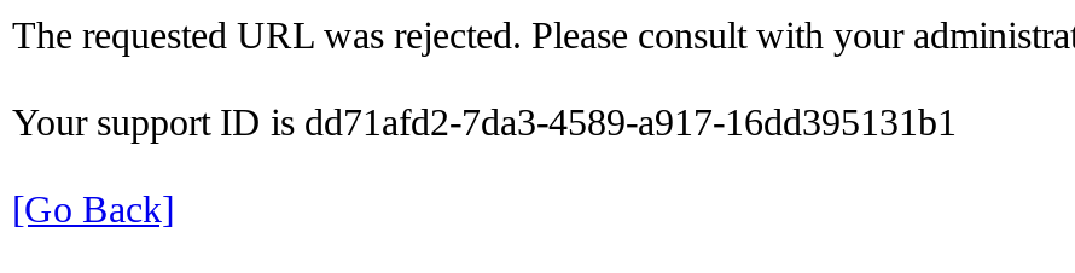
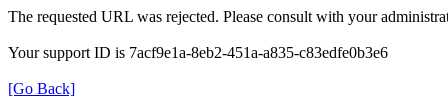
- Your support ID is dd71afd2-7da3-4589-a917-16dd395131b1
+ Your support ID is 7acf9e1a-8eb2-451a-a835-c83edfe0b3e6
